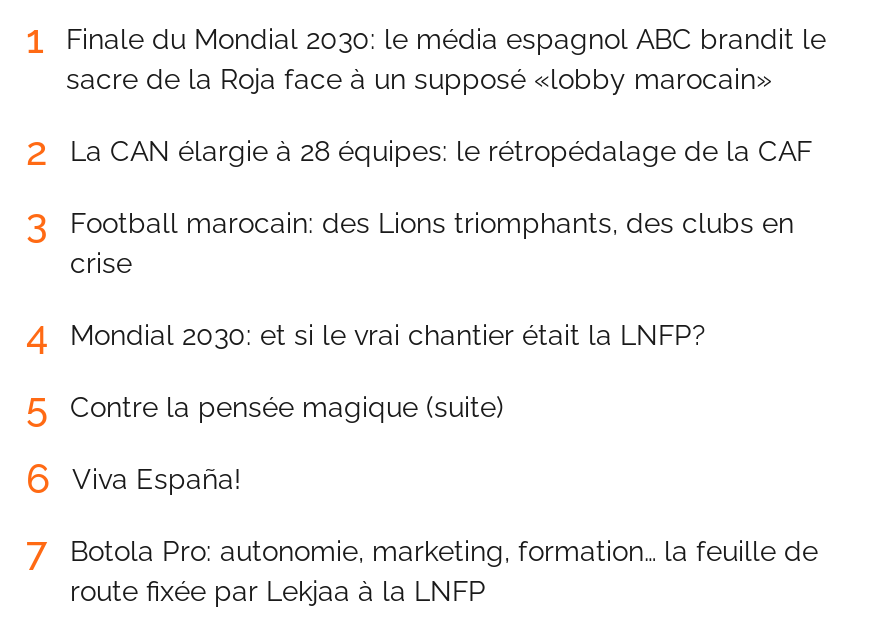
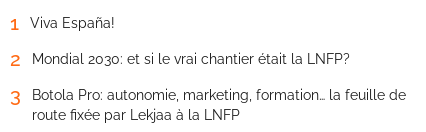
- Finale du Mondial 2030: le média espagnol ABC brandit le
- sacre de la Roja face à un supposé «lobby marocain»
- La CAN élargie à 28 équipes: le rétropédalage de la CAF
- Football marocain: des Lions triomphants, des clubs en
- crise
- 4
- 5
- Contre la pensée magique (suite)
- 6

moved down: 2 | Mondial 2030: et si le vrai chantier était la LNFP? | 3

moved up: Viva España!

- 7
